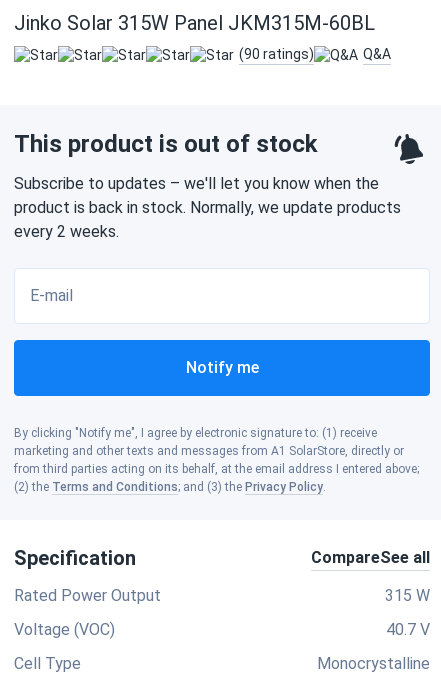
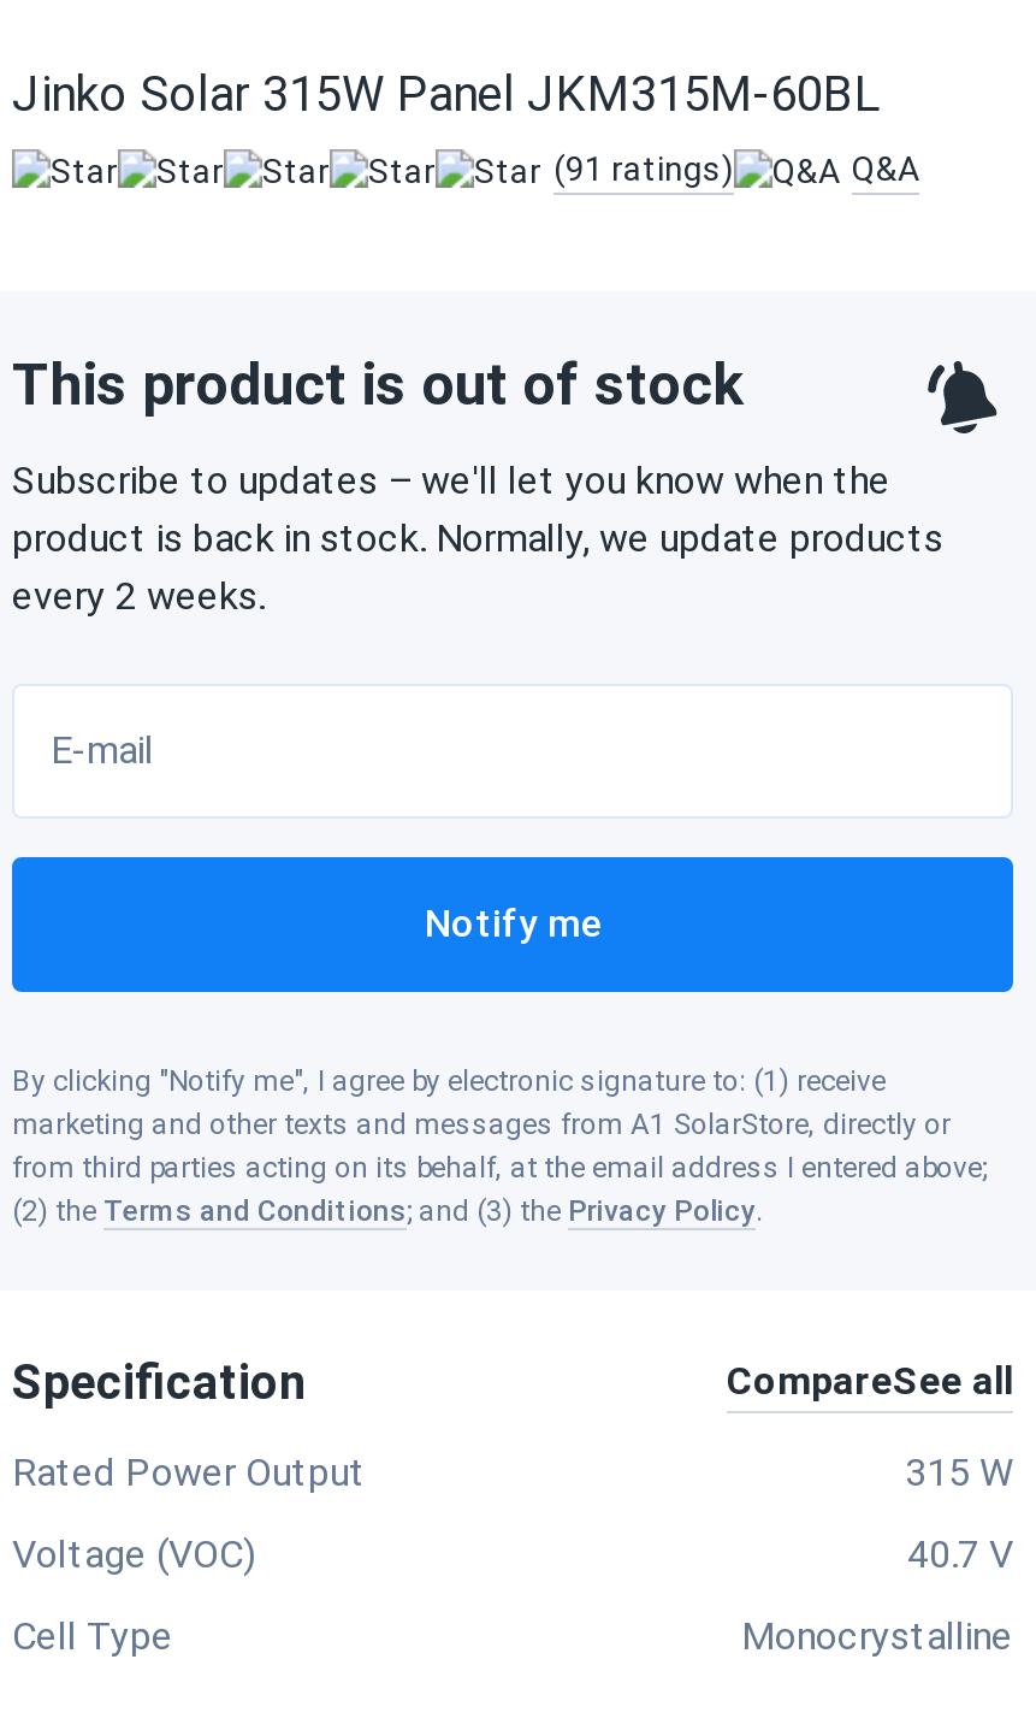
- (90 ratings)
+ (91 ratings)
